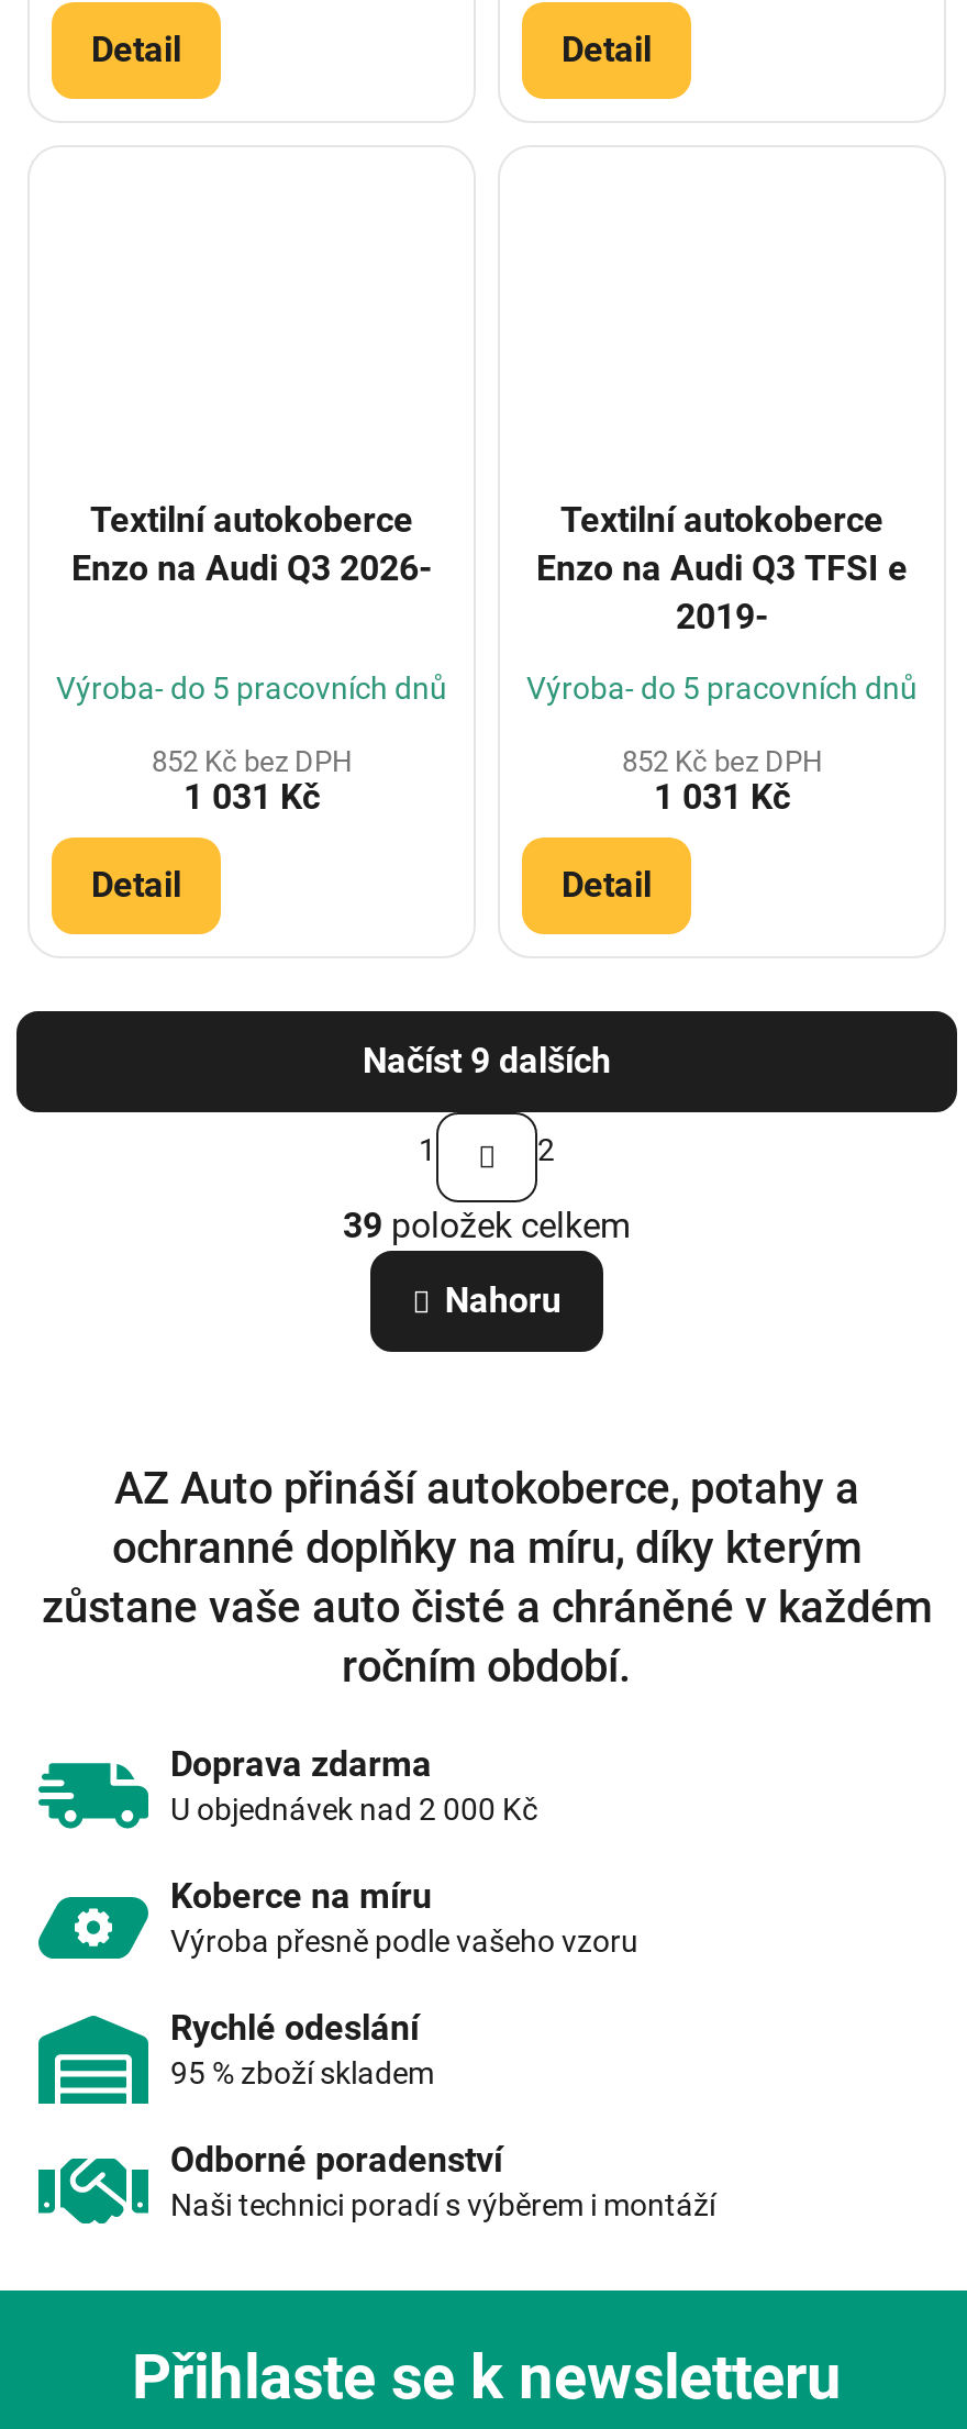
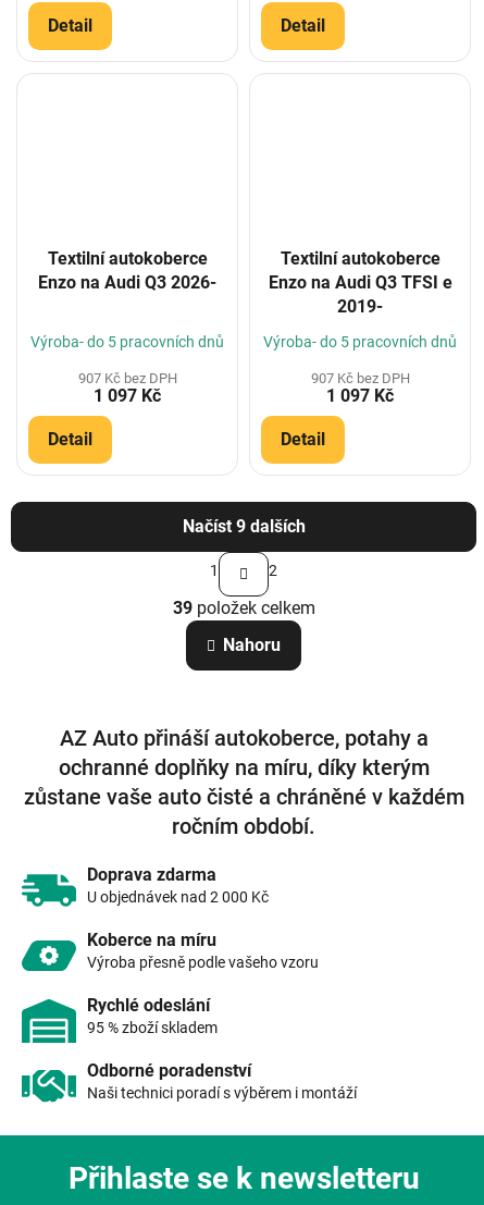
- 852 Kč bez DPH
+ 907 Kč bez DPH

- 852 Kč bez DPH
+ 907 Kč bez DPH

- 1 031 Kč
+ 1 097 Kč

- 1 031 Kč
+ 1 097 Kč
